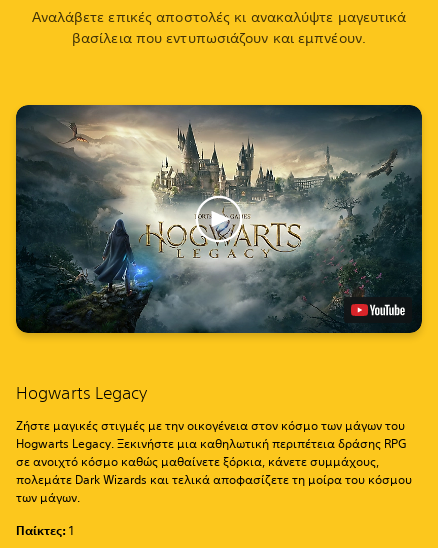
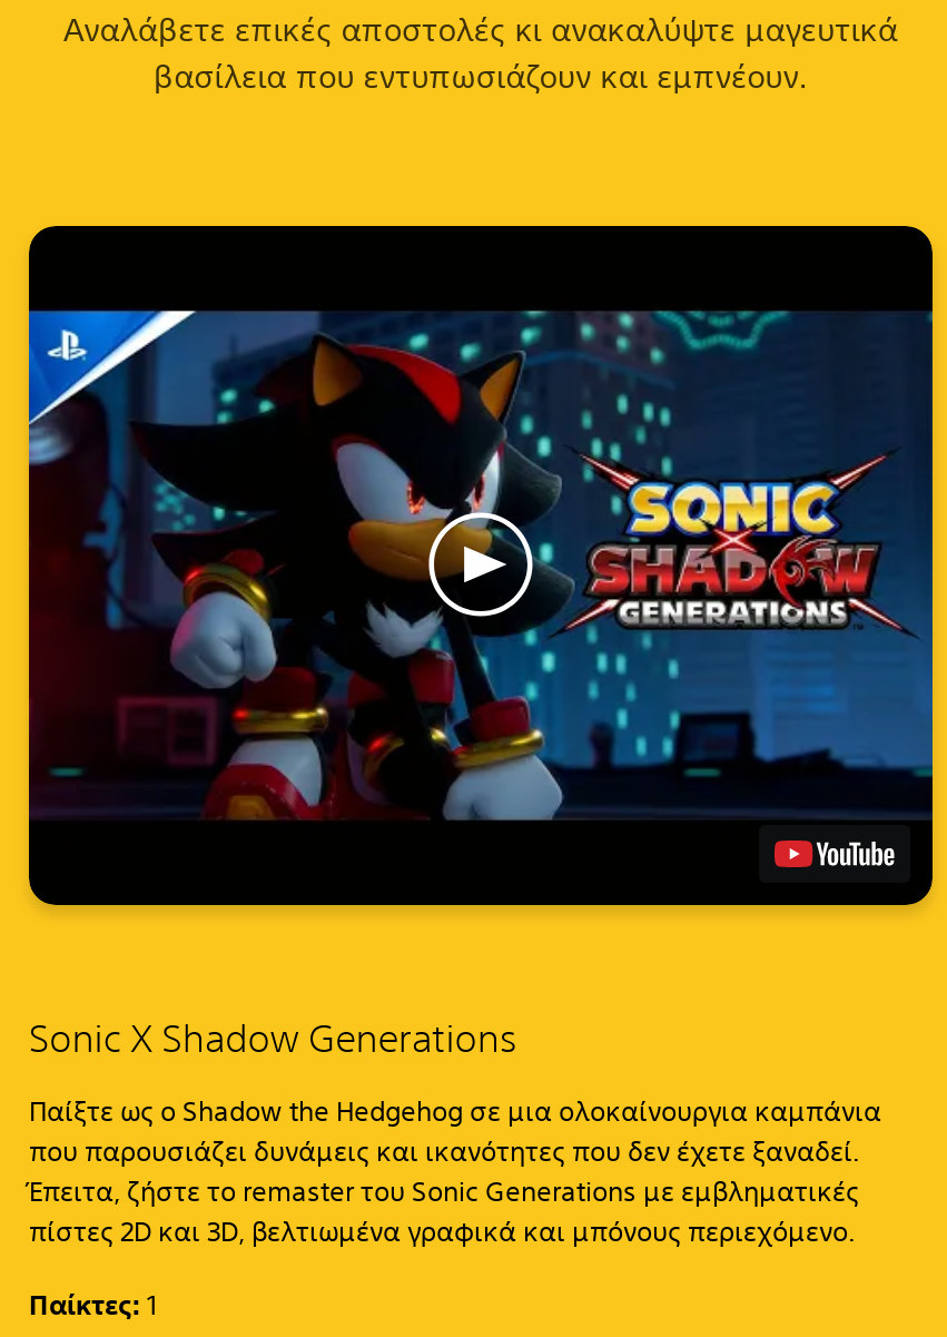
- [image]
+ [image]

- Hogwarts Legacy
+ Sonic X Shadow Generations

- Ζήστε μαγικές στιγμές με την οικογένεια στον κόσμο των μάγων του
- Hogwarts Legacy. Ξεκινήστε μια καθηλωτική περιπέτεια δράσης RPG
- σε ανοιχτό κόσμο καθώς μαθαίνετε ξόρκια, κάνετε συμμάχους,
- πολεμάτε Dark Wizards και τελικά αποφασίζετε τη μοίρα του κόσμου
- των μάγων.
+ Παίξτε ως ο Shadow the Hedgehog σε μια ολοκαίνουργια καμπάνια
+ που παρουσιάζει δυνάμεις και ικανότητες που δεν έχετε ξαναδεί.
+ Έπειτα, ζήστε το remaster του Sonic Generations με εμβληματικές
+ πίστες 2D και 3D, βελτιωμένα γραφικά και μπόνους περιεχόμενο.
